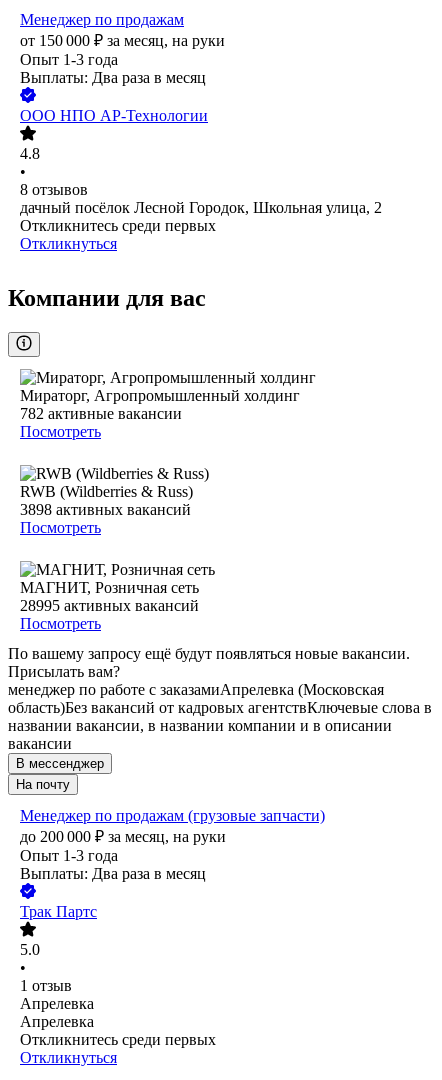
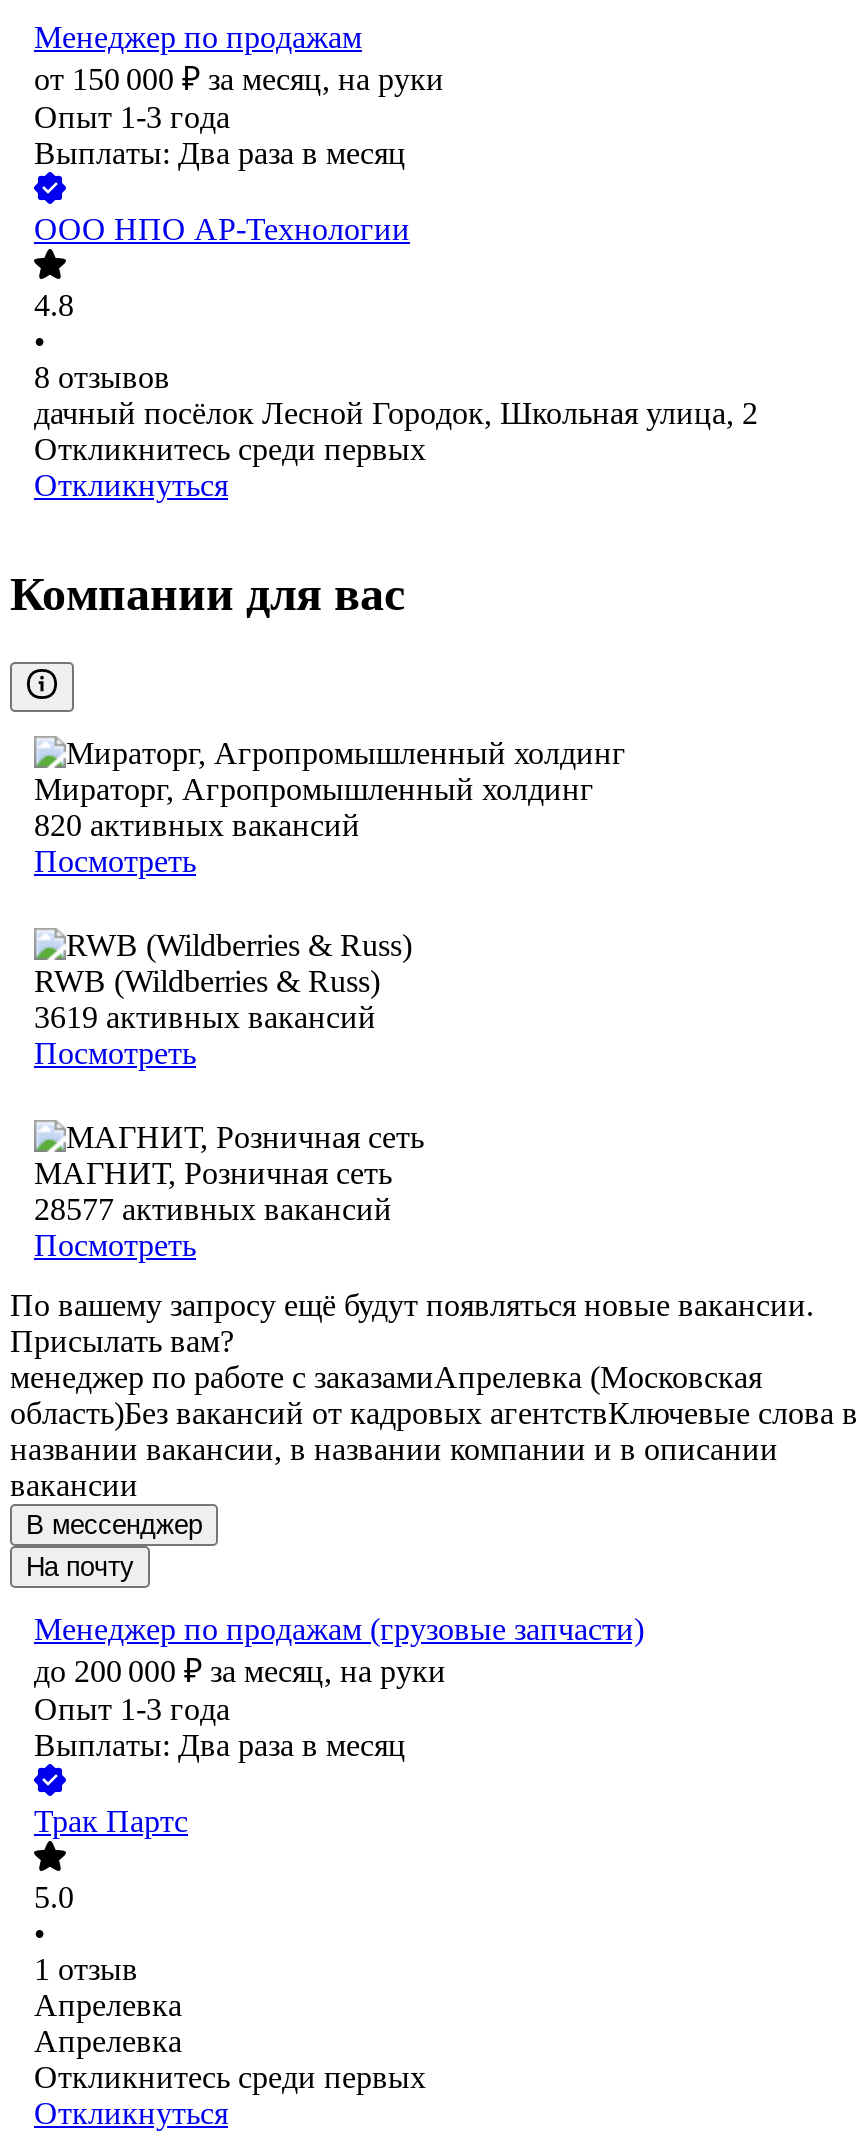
- 782 активные вакансии
+ 820 активных вакансий

- 3898 активных вакансий
+ 3619 активных вакансий

- 28995 активных вакансий
+ 28577 активных вакансий
